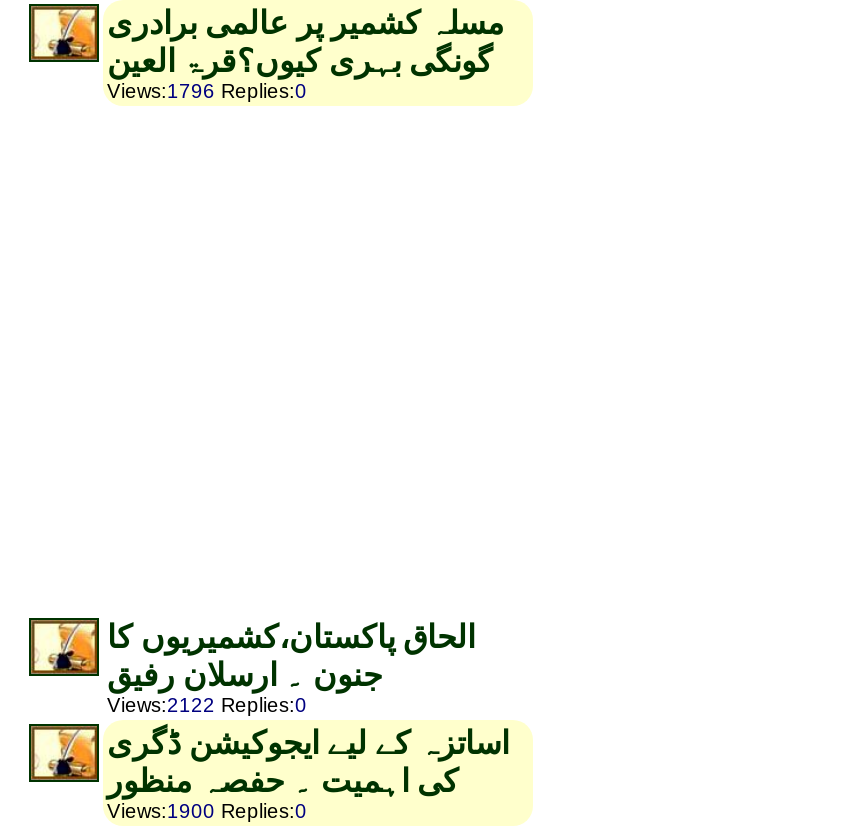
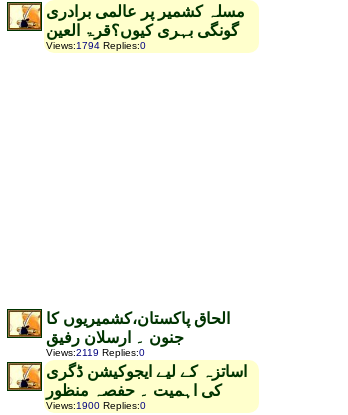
- Views:1796 Replies:0
+ Views:1794 Replies:0

- Views:2122 Replies:0
+ Views:2119 Replies:0
